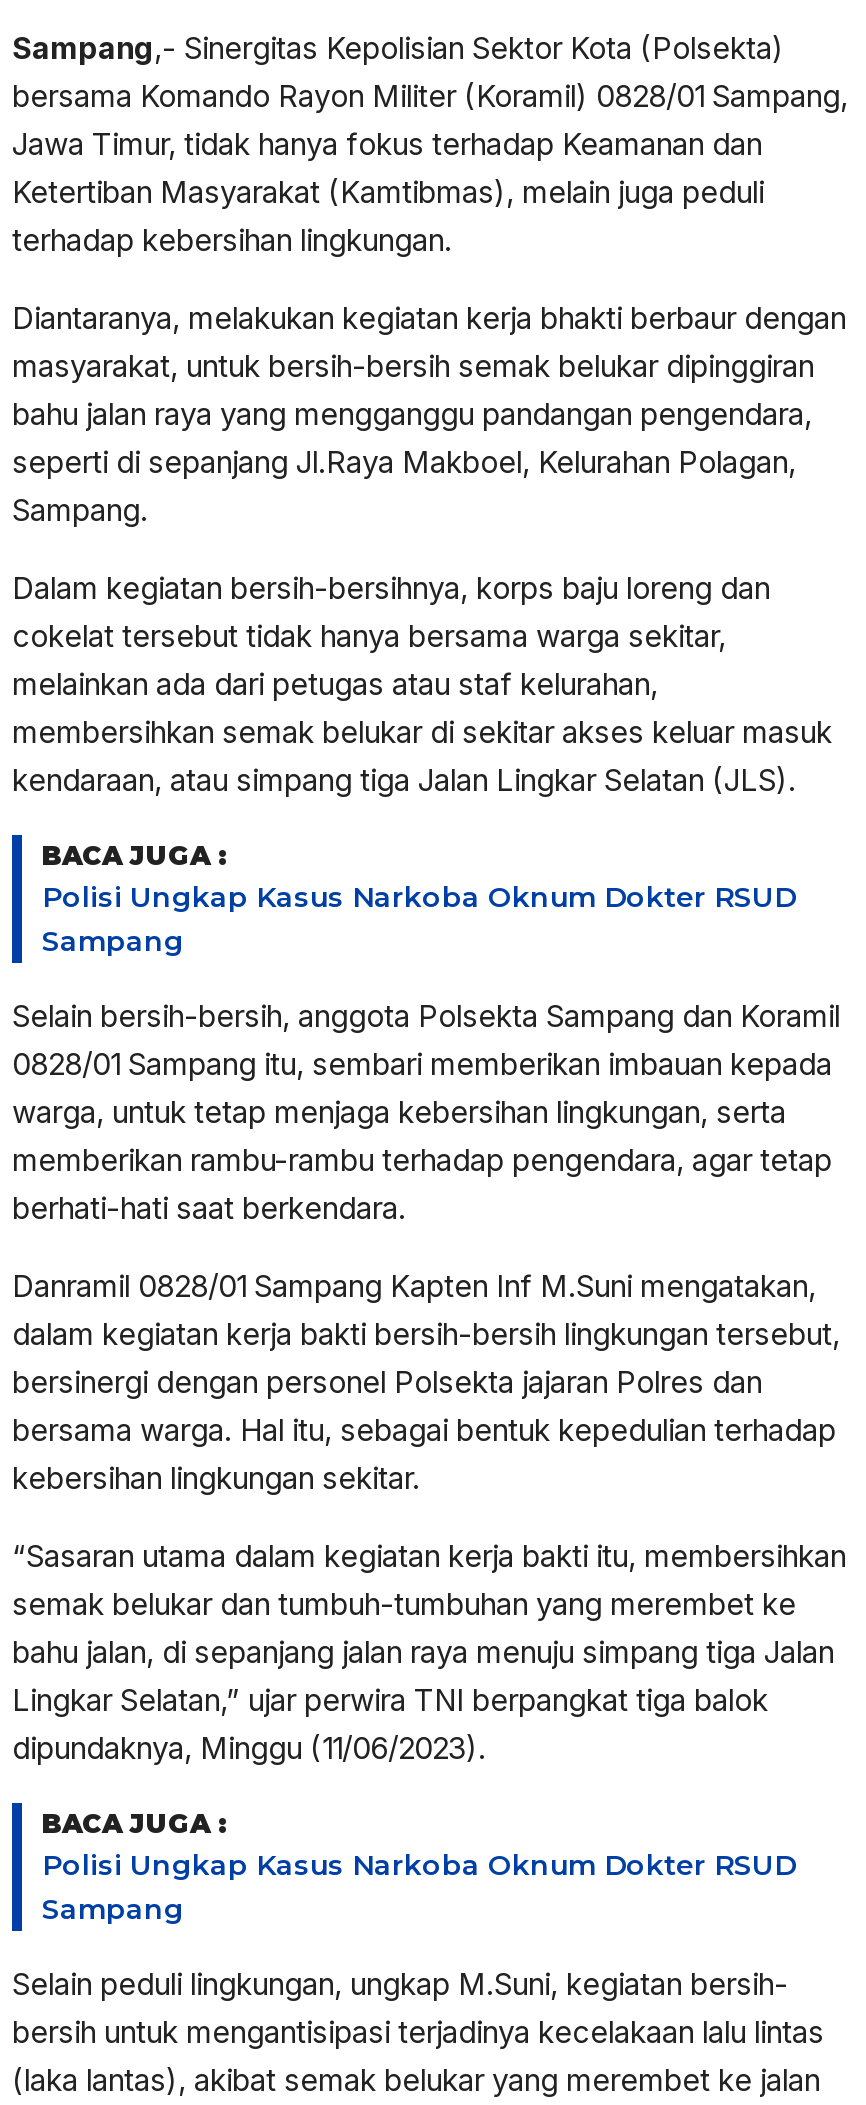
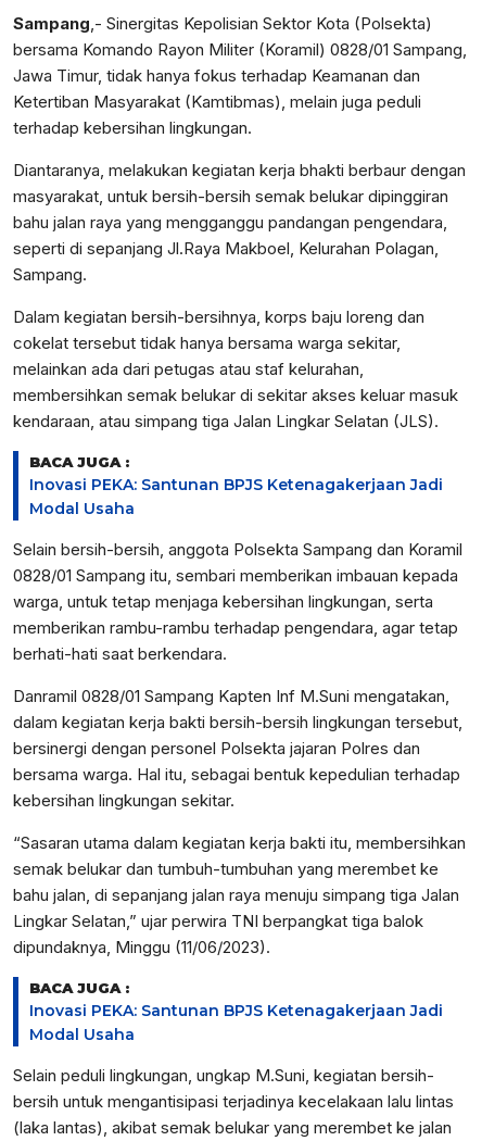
- Polisi Ungkap Kasus Narkoba Oknum Dokter RSUD
- Sampang
+ Inovasi PEKA: Santunan BPJS Ketenagakerjaan Jadi
+ Modal Usaha

- Polisi Ungkap Kasus Narkoba Oknum Dokter RSUD
- Sampang
+ Inovasi PEKA: Santunan BPJS Ketenagakerjaan Jadi
+ Modal Usaha
